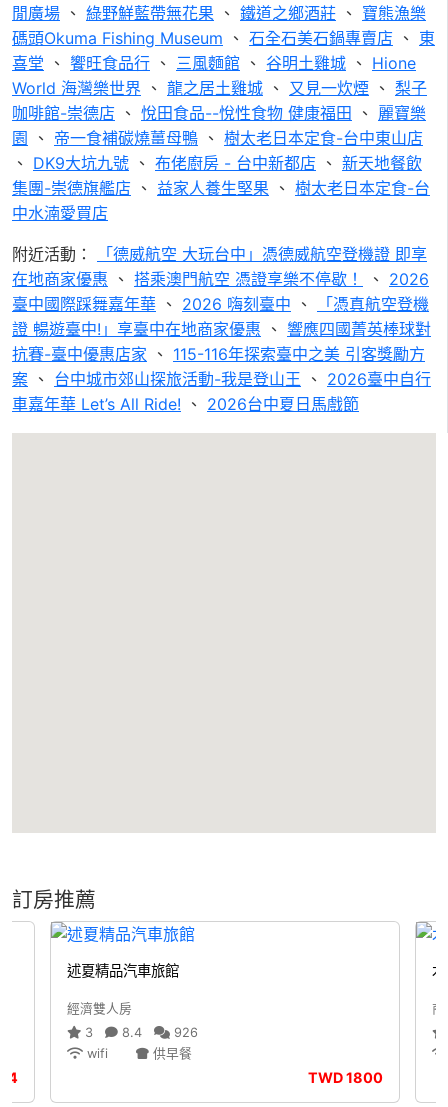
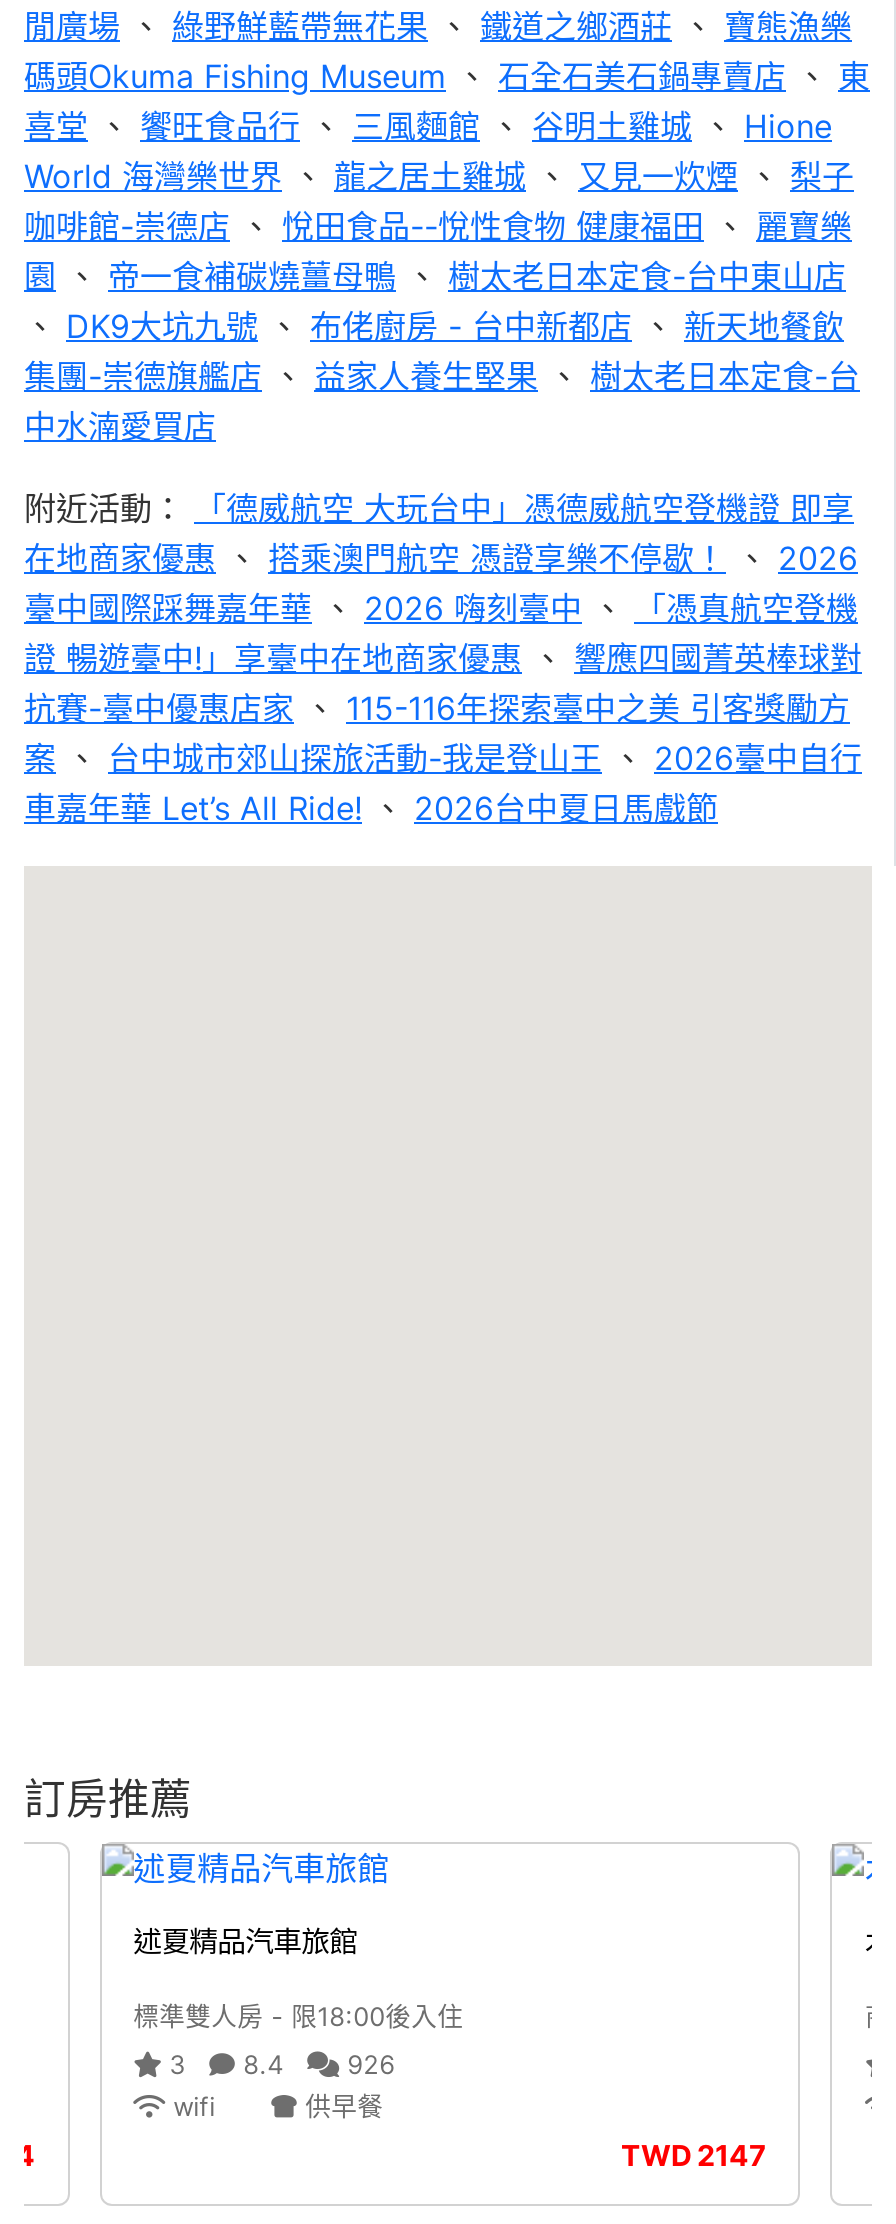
- 經濟雙人房
+ 標準雙人房 - 限18:00後入住

- TWD 1800
+ TWD 2147
